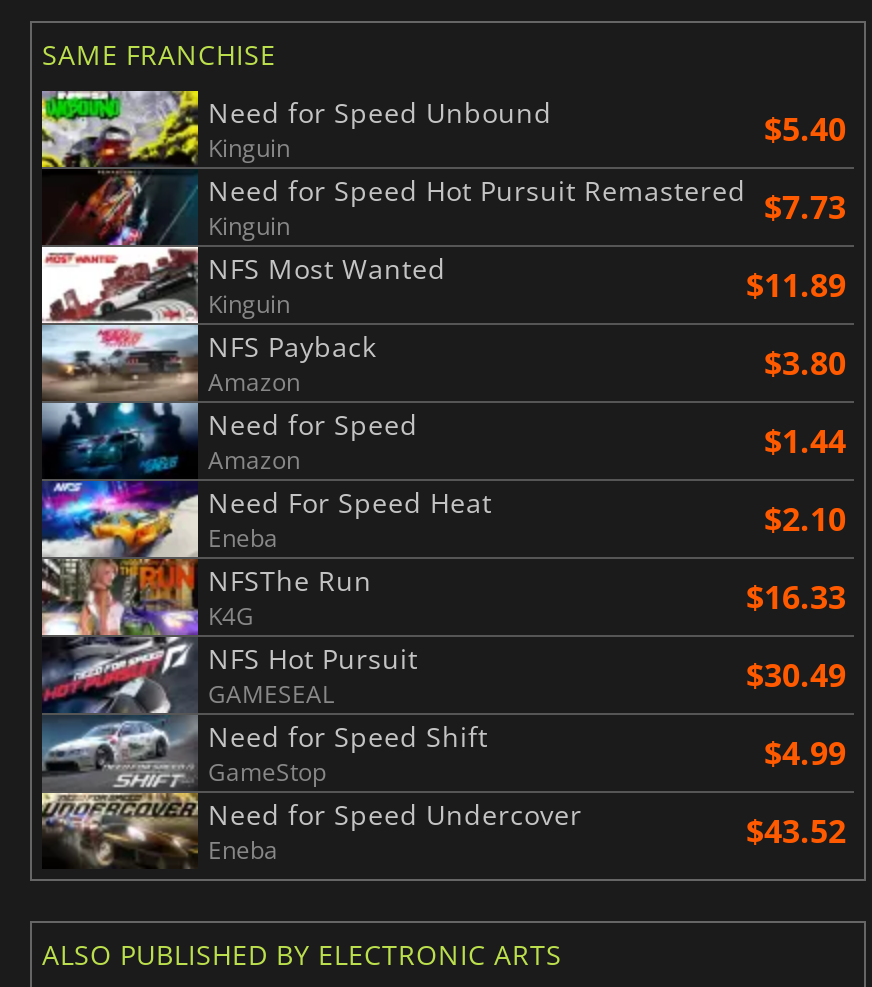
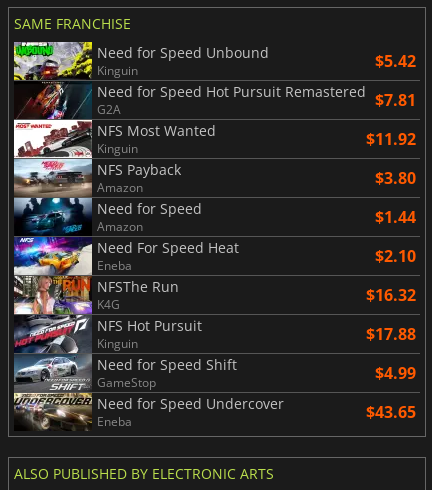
- $5.40
+ $5.42

- Kinguin
- $7.73
+ G2A
+ $7.81

- $11.89
+ $11.92

- $16.33
+ $16.32

- GAMESEAL
- $30.49
+ Kinguin
+ $17.88

- $43.52
+ $43.65
